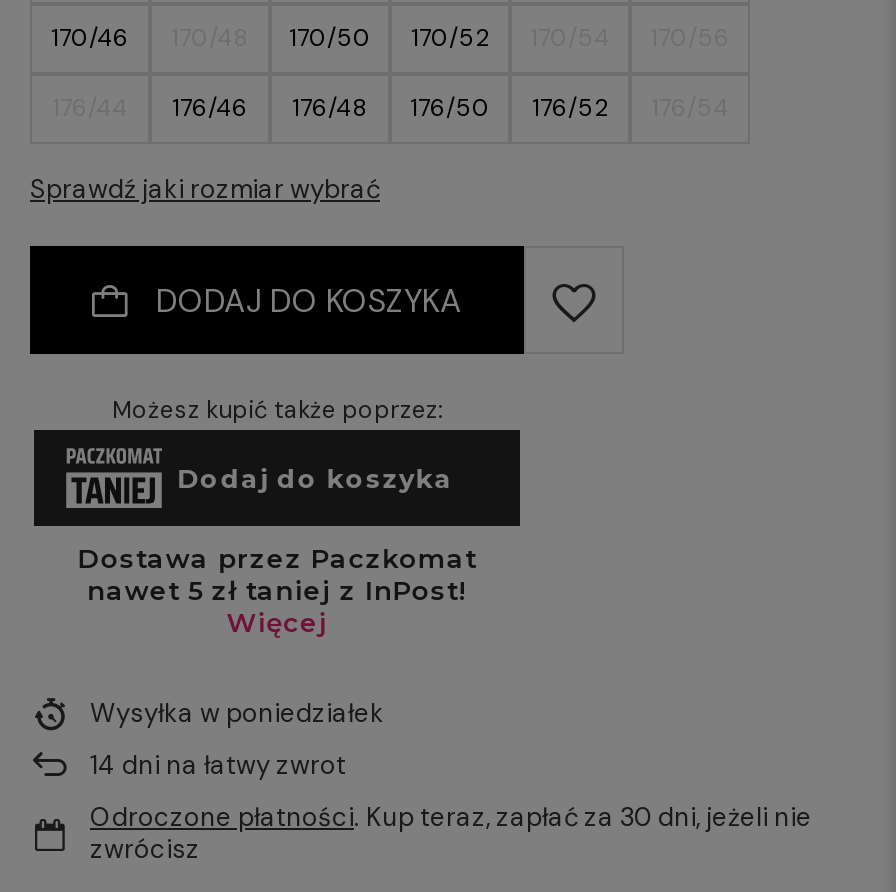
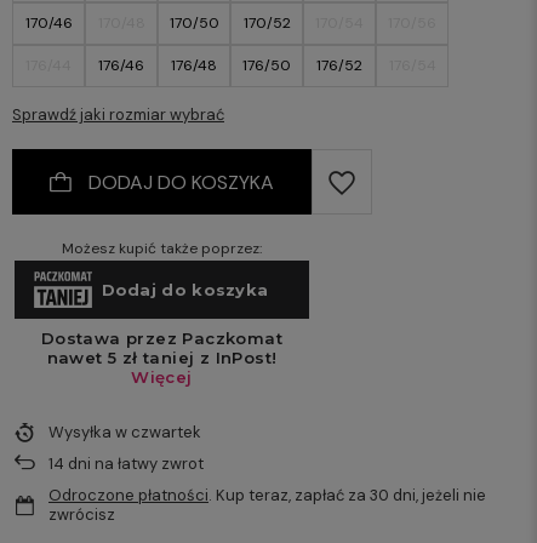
- Wysyłka w poniedziałek
+ Wysyłka w czwartek
